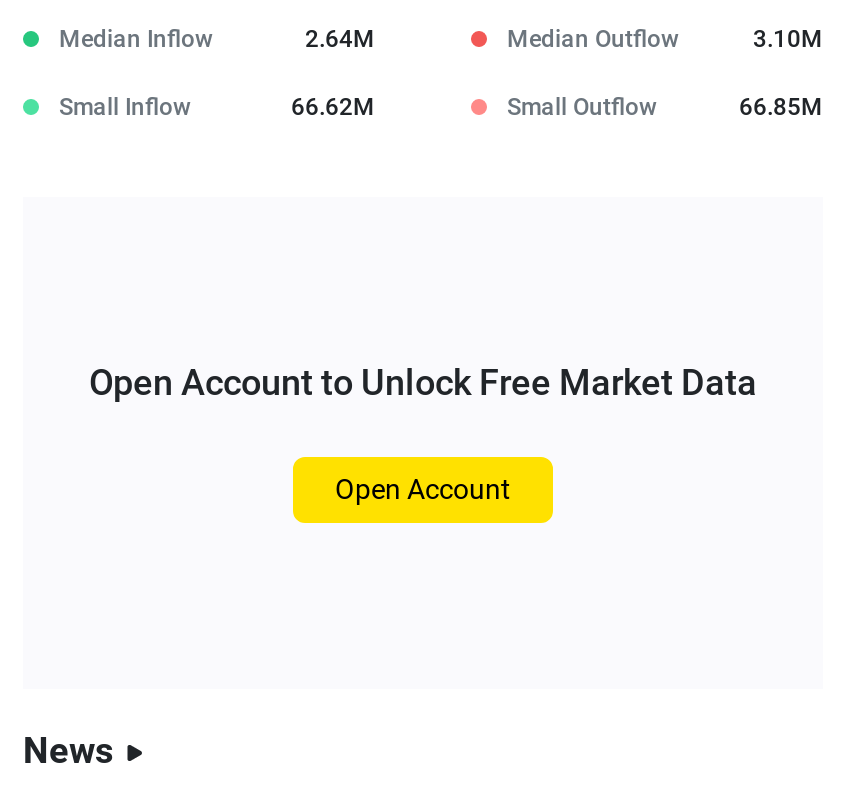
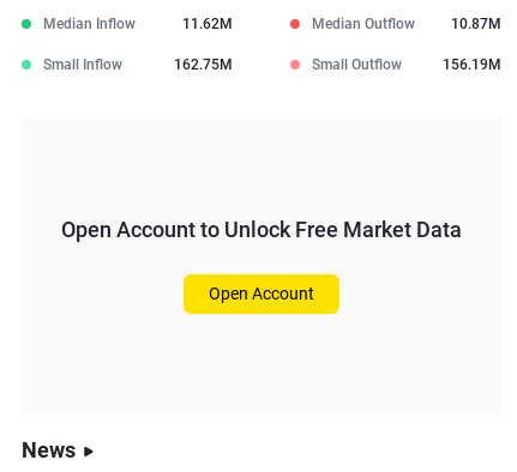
- 2.64M
+ 11.62M

- 3.10M
+ 10.87M

- 66.62M
+ 162.75M

- 66.85M
+ 156.19M
